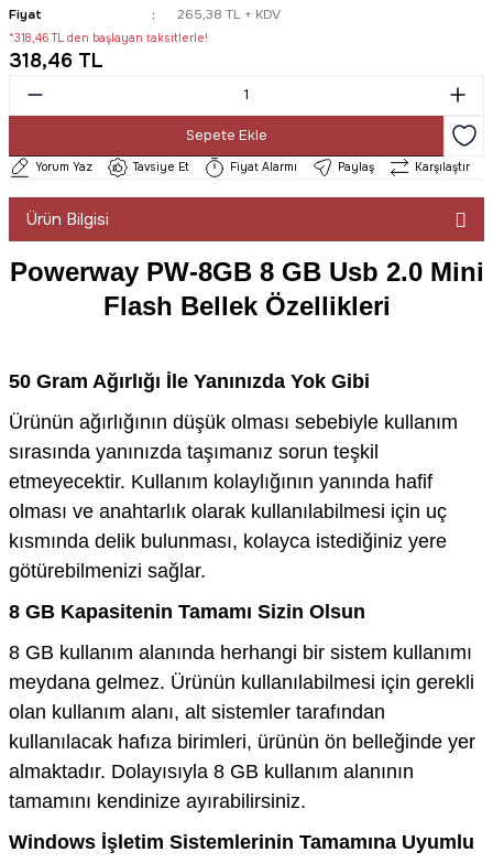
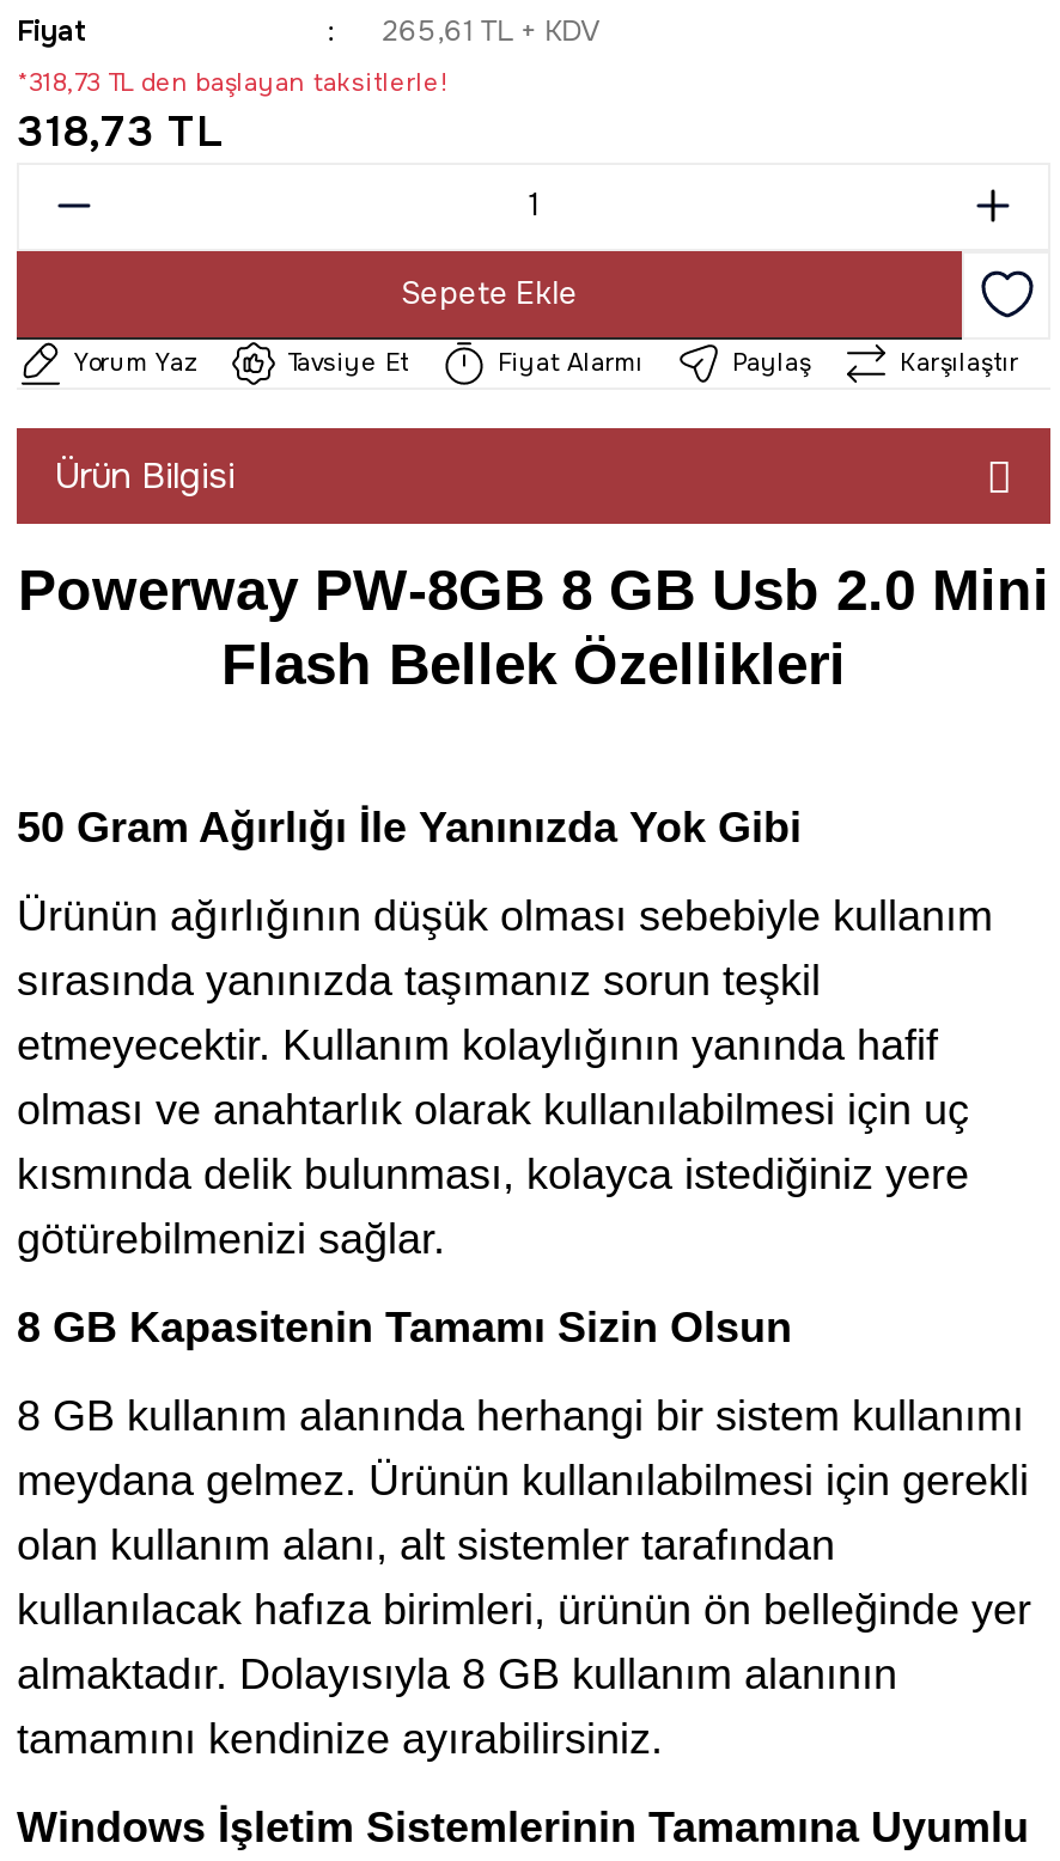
- 265,38 TL + KDV
+ 265,61 TL + KDV

- *318,46 TL den başlayan taksitlerle!
+ *318,73 TL den başlayan taksitlerle!

- 318,46 TL
+ 318,73 TL
